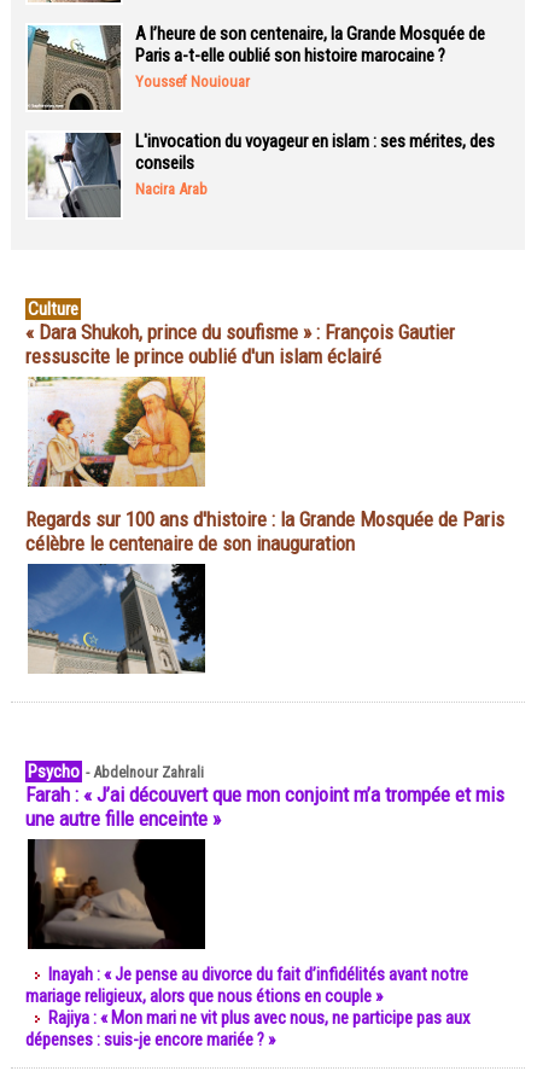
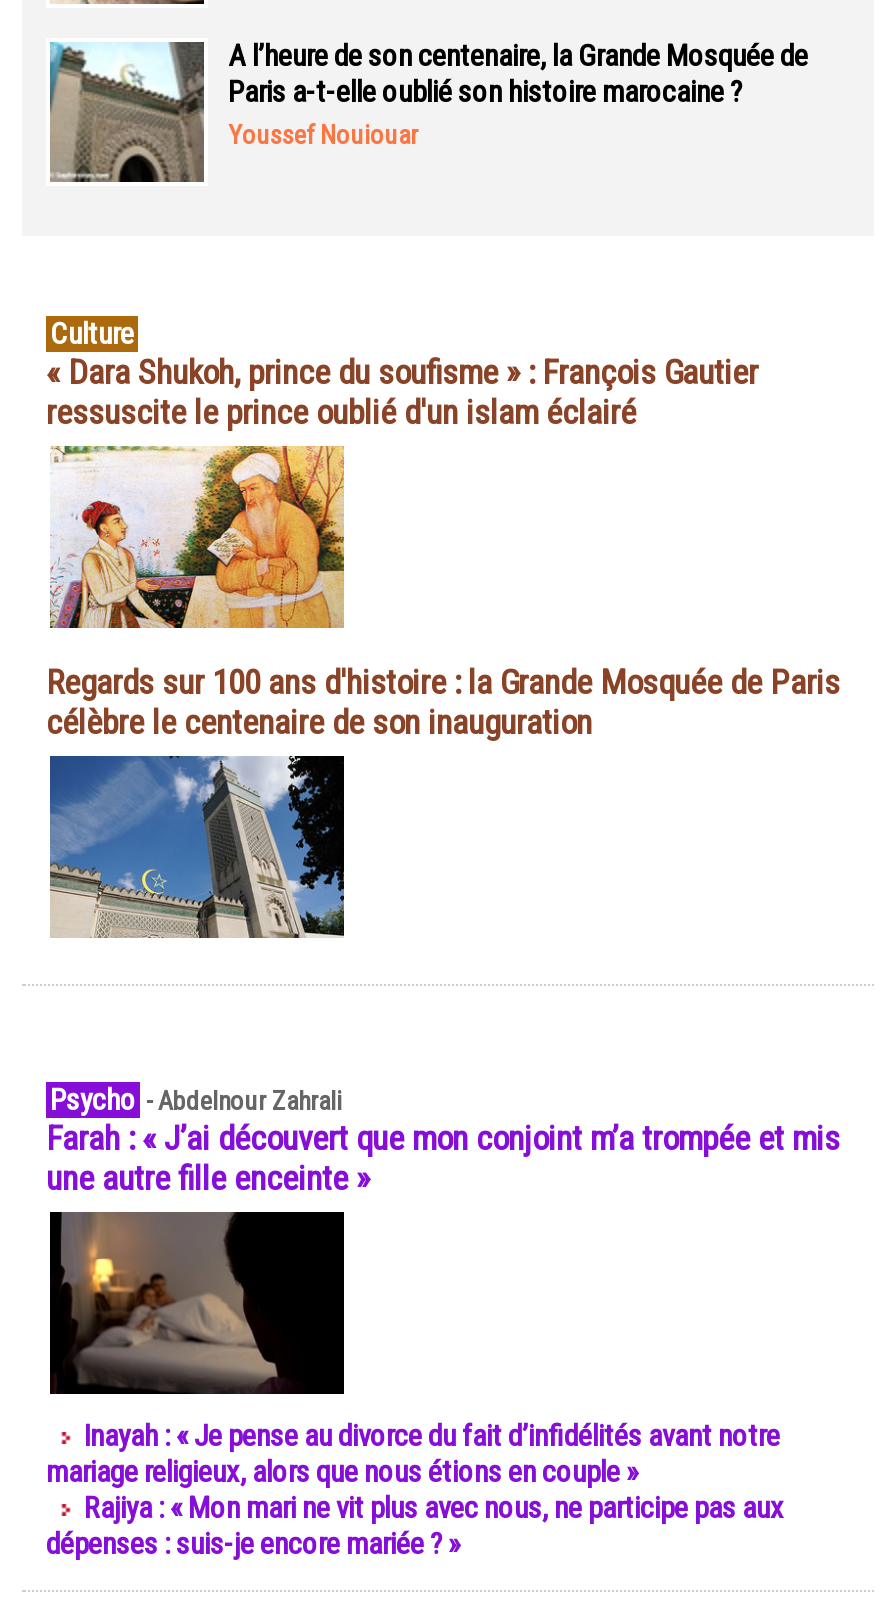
- [image]
- L'invocation du voyageur en islam : ses mérites, des
- conseils
- Nacira Arab
